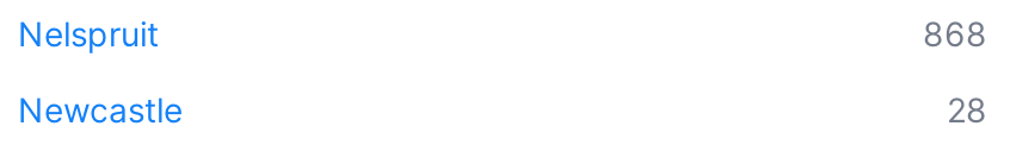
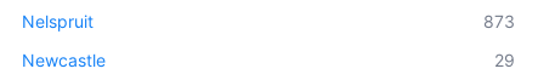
- 868
+ 873

- 28
+ 29
